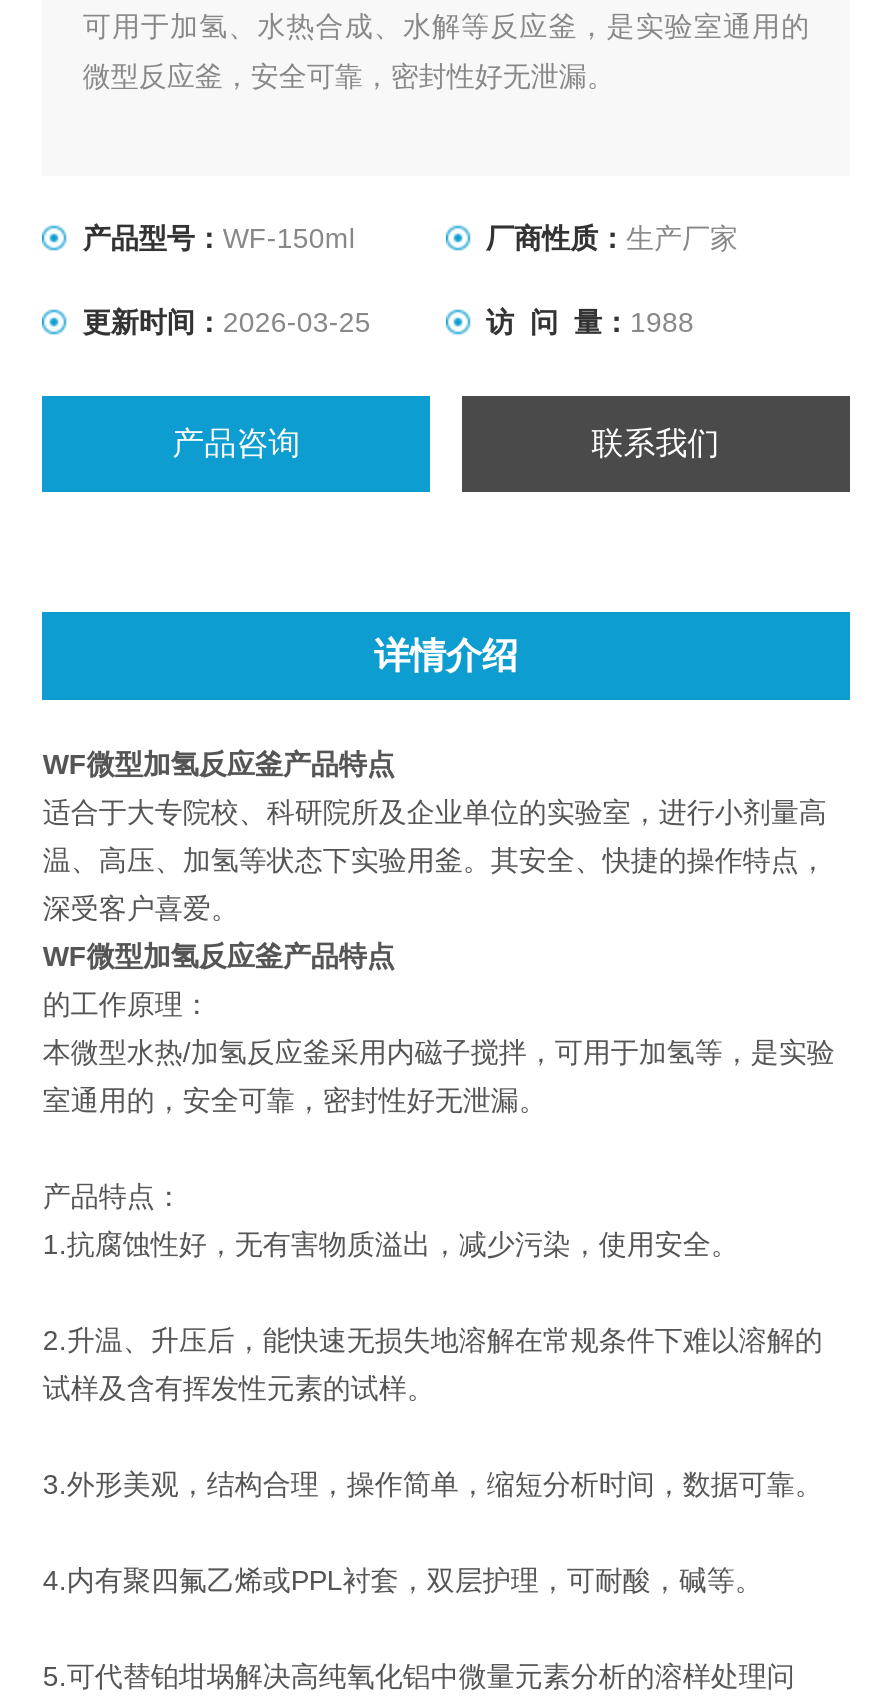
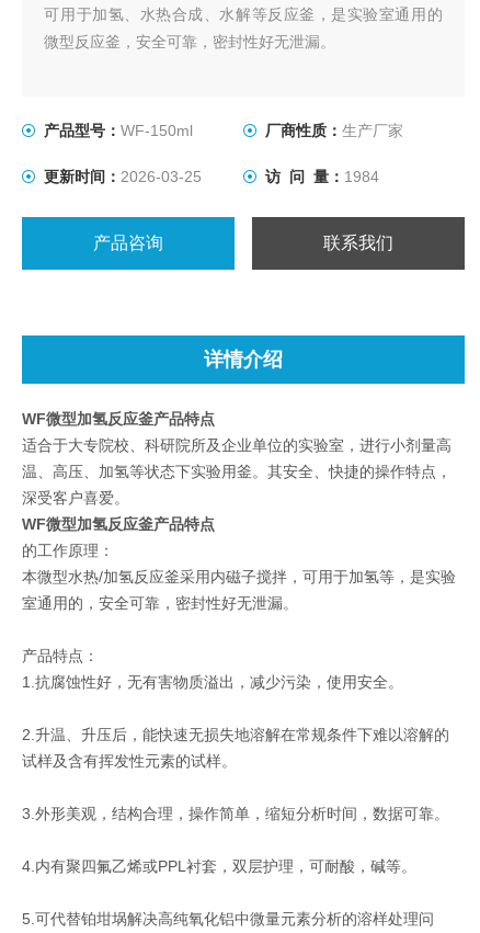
- 访 问 量：1988
+ 访 问 量：1984
